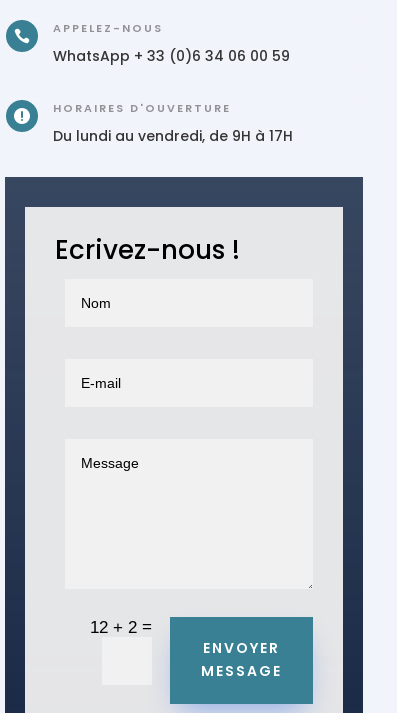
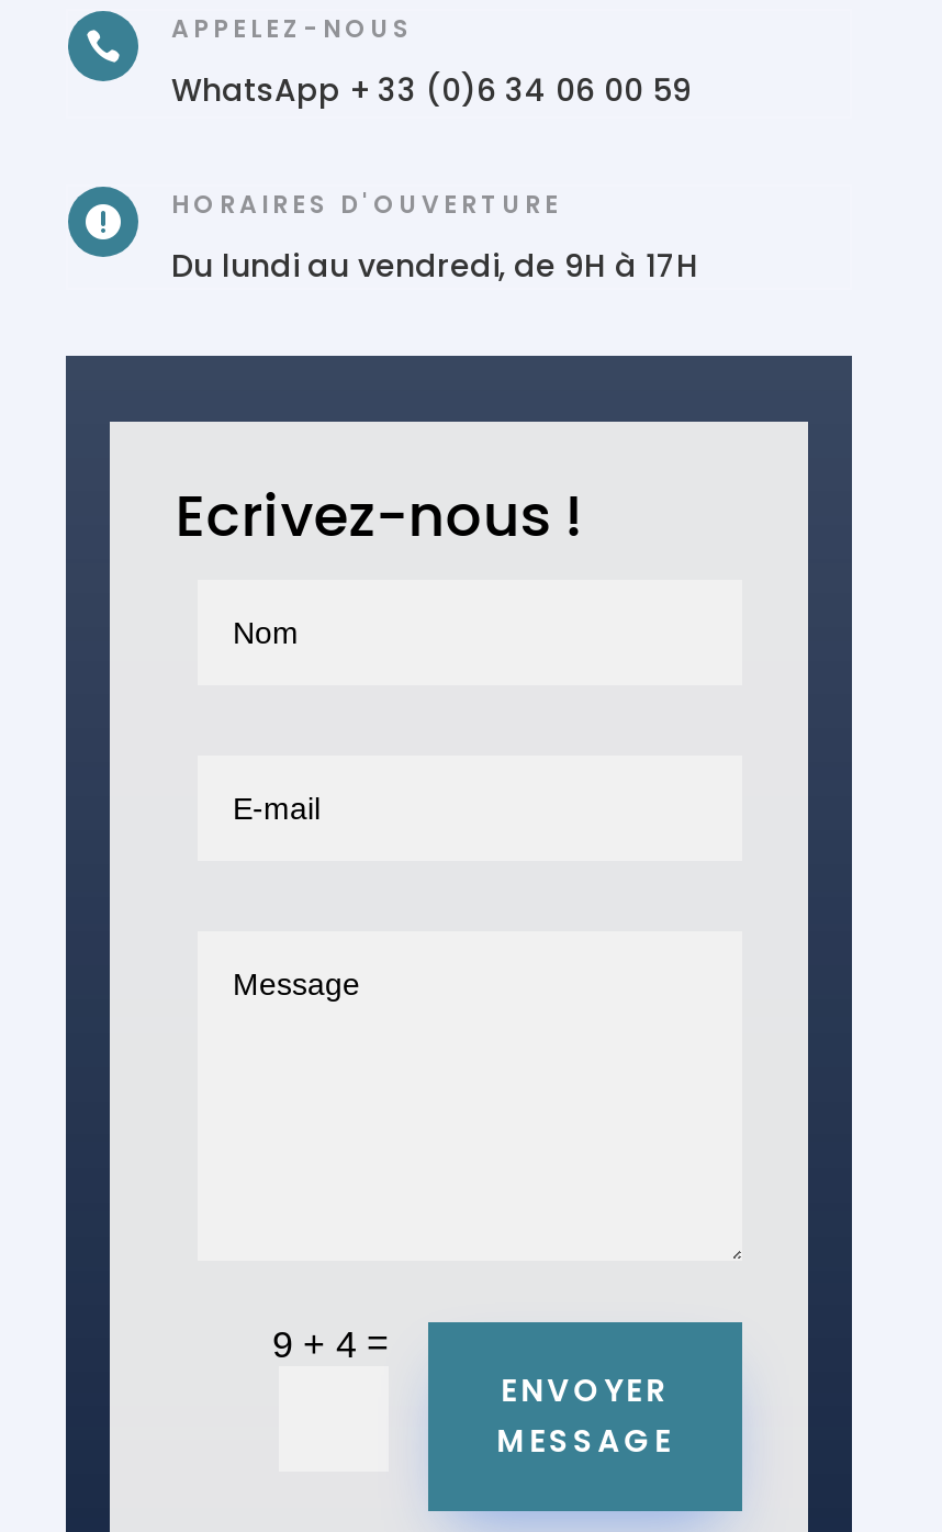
- 12 + 2 =
+ 9 + 4 =
